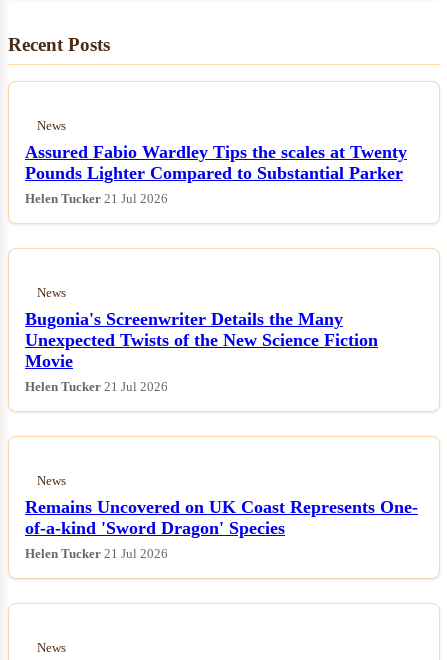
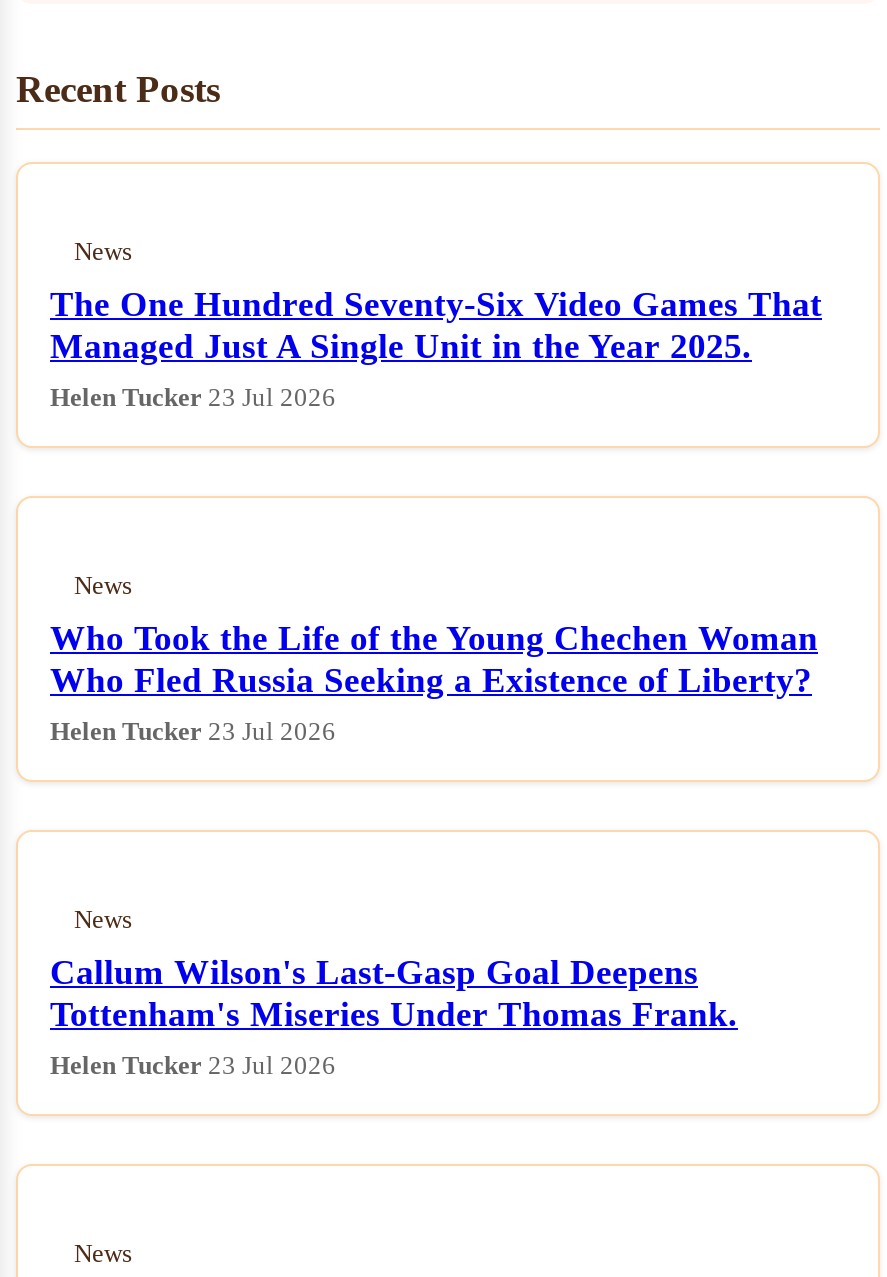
- Assured Fabio Wardley Tips the scales at Twenty
- Pounds Lighter Compared to Substantial Parker
- Helen Tucker 21 Jul 2026
+ The One Hundred Seventy-Six Video Games That
+ Managed Just A Single Unit in the Year 2025.
+ Helen Tucker 23 Jul 2026

- Bugonia's Screenwriter Details the Many
- Unexpected Twists of the New Science Fiction
- Movie
- Helen Tucker 21 Jul 2026
+ Who Took the Life of the Young Chechen Woman
+ Who Fled Russia Seeking a Existence of Liberty?
+ Helen Tucker 23 Jul 2026

- Remains Uncovered on UK Coast Represents One-
- of-a-kind 'Sword Dragon' Species
- Helen Tucker 21 Jul 2026
+ Callum Wilson's Last-Gasp Goal Deepens
+ Tottenham's Miseries Under Thomas Frank.
+ Helen Tucker 23 Jul 2026
